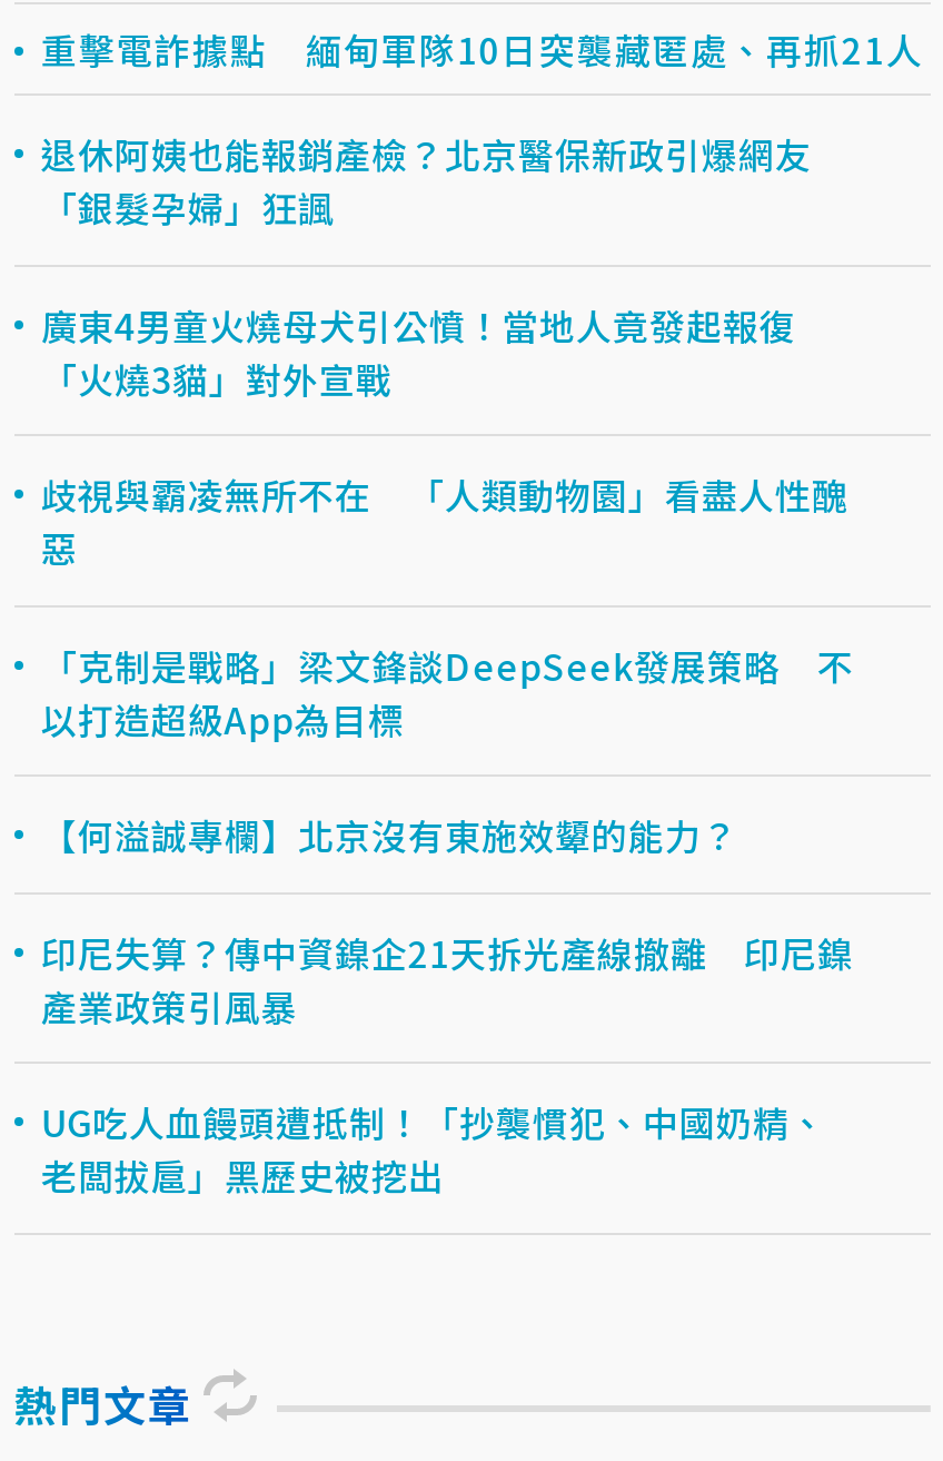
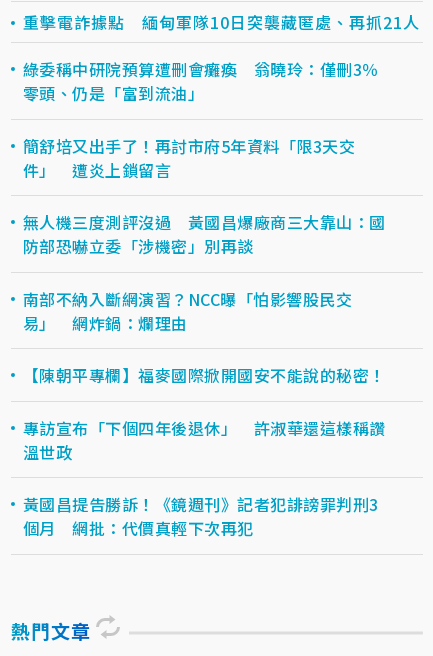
- 退休阿姨也能報銷產檢？北京醫保新政引爆網友
- 「銀髮孕婦」狂諷
+ 綠委稱中研院預算遭刪會癱瘓 翁曉玲：僅刪3％
+ 零頭、仍是「富到流油」

- 廣東4男童火燒母犬引公憤！當地人竟發起報復
- 「火燒3貓」對外宣戰
+ 簡舒培又出手了！再討市府5年資料「限3天交
+ 件」 遭炎上鎖留言

- 歧視與霸凌無所不在 「人類動物園」看盡人性醜
- 惡
+ 無人機三度測評沒過 黃國昌爆廠商三大靠山：國
+ 防部恐嚇立委「涉機密」別再談

- 「克制是戰略」梁文鋒談DeepSeek發展策略 不
- 以打造超級App為目標
+ 南部不納入斷網演習？NCC曝「怕影響股民交
+ 易」 網炸鍋：爛理由

- 【何溢誠專欄】北京沒有東施效顰的能力？
+ 【陳朝平專欄】福麥國際掀開國安不能說的秘密！

- 印尼失算？傳中資鎳企21天拆光產線撤離 印尼鎳
- 產業政策引風暴
+ 專訪宣布「下個四年後退休」 許淑華還這樣稱讚
+ 溫世政

- UG吃人血饅頭遭抵制！「抄襲慣犯、中國奶精、
- 老闆拔扈」黑歷史被挖出
+ 黃國昌提告勝訴！《鏡週刊》記者犯誹謗罪判刑3
+ 個月 網批：代價真輕下次再犯
